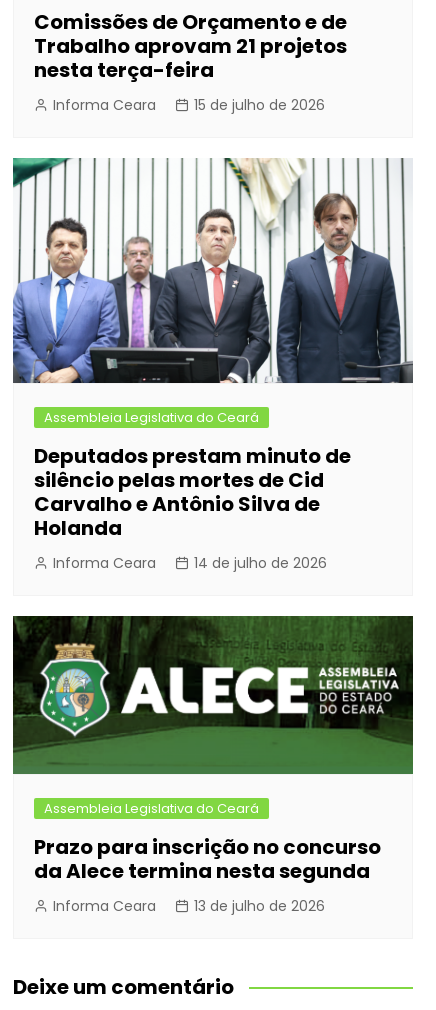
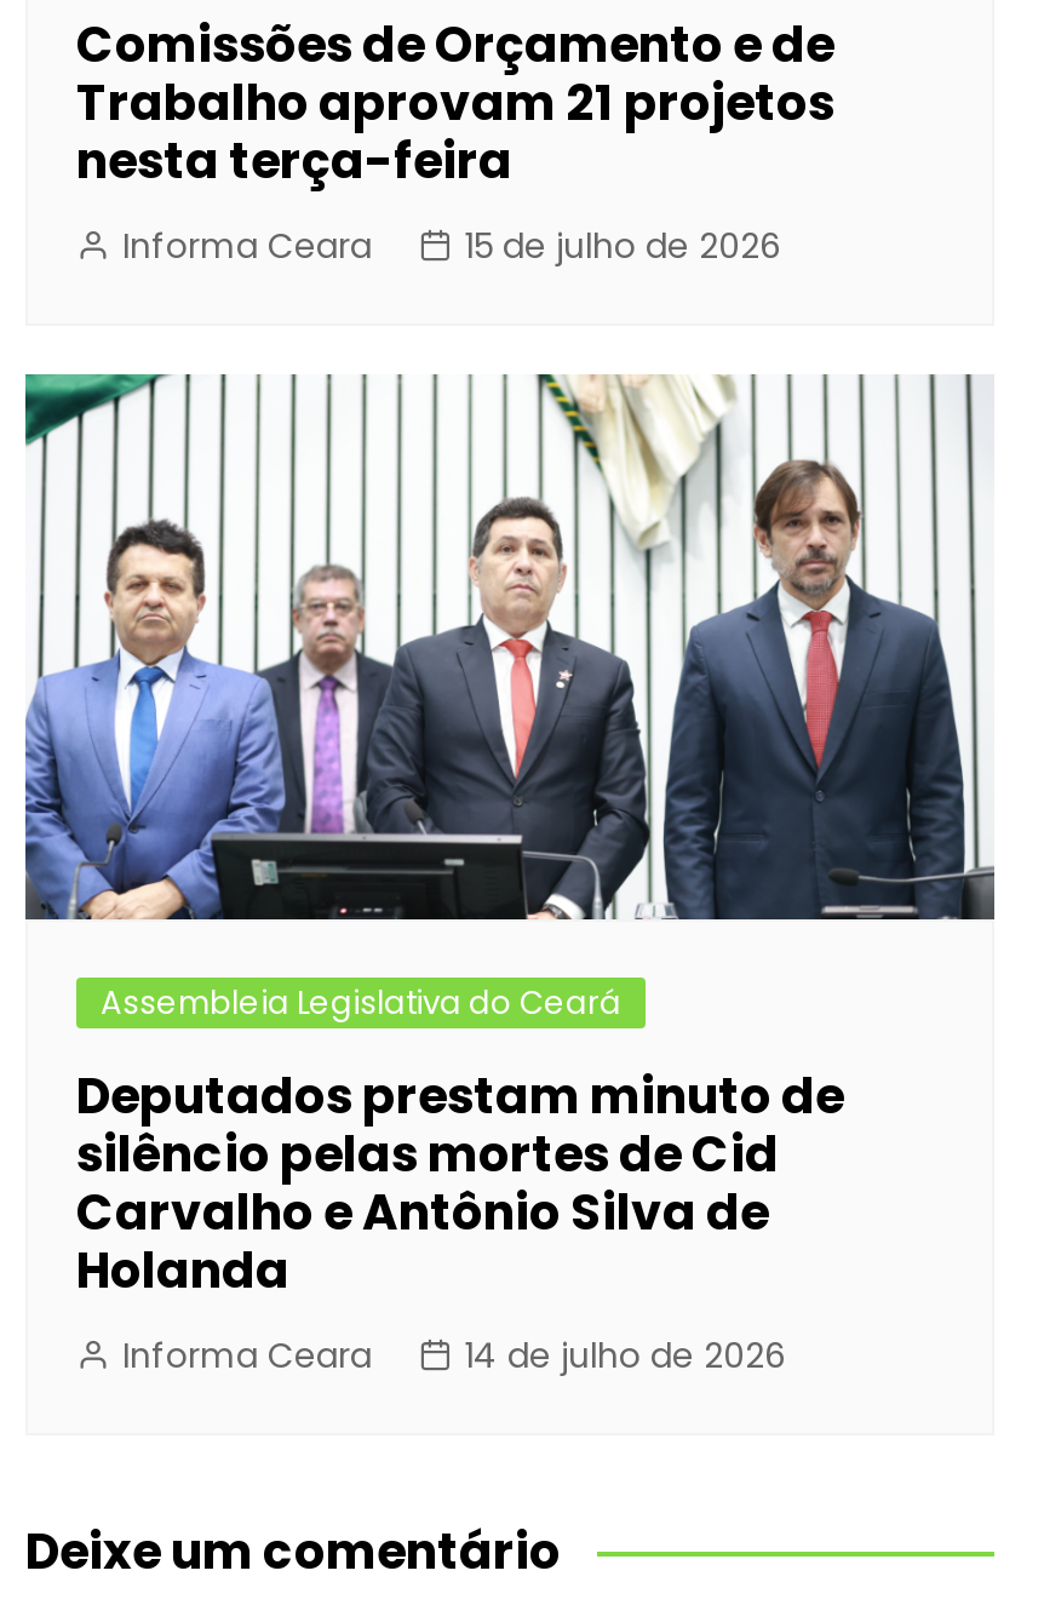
- [image]
- Assembleia Legislativa do Ceará
- Prazo para inscrição no concurso
- da Alece termina nesta segunda
- Informa Ceara
- 13 de julho de 2026
